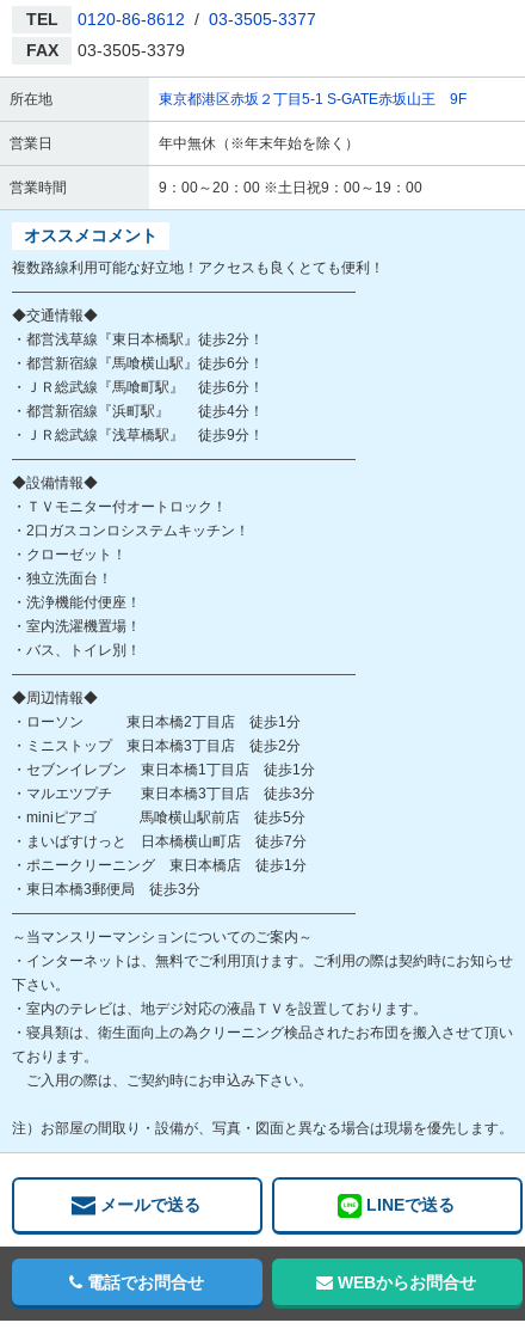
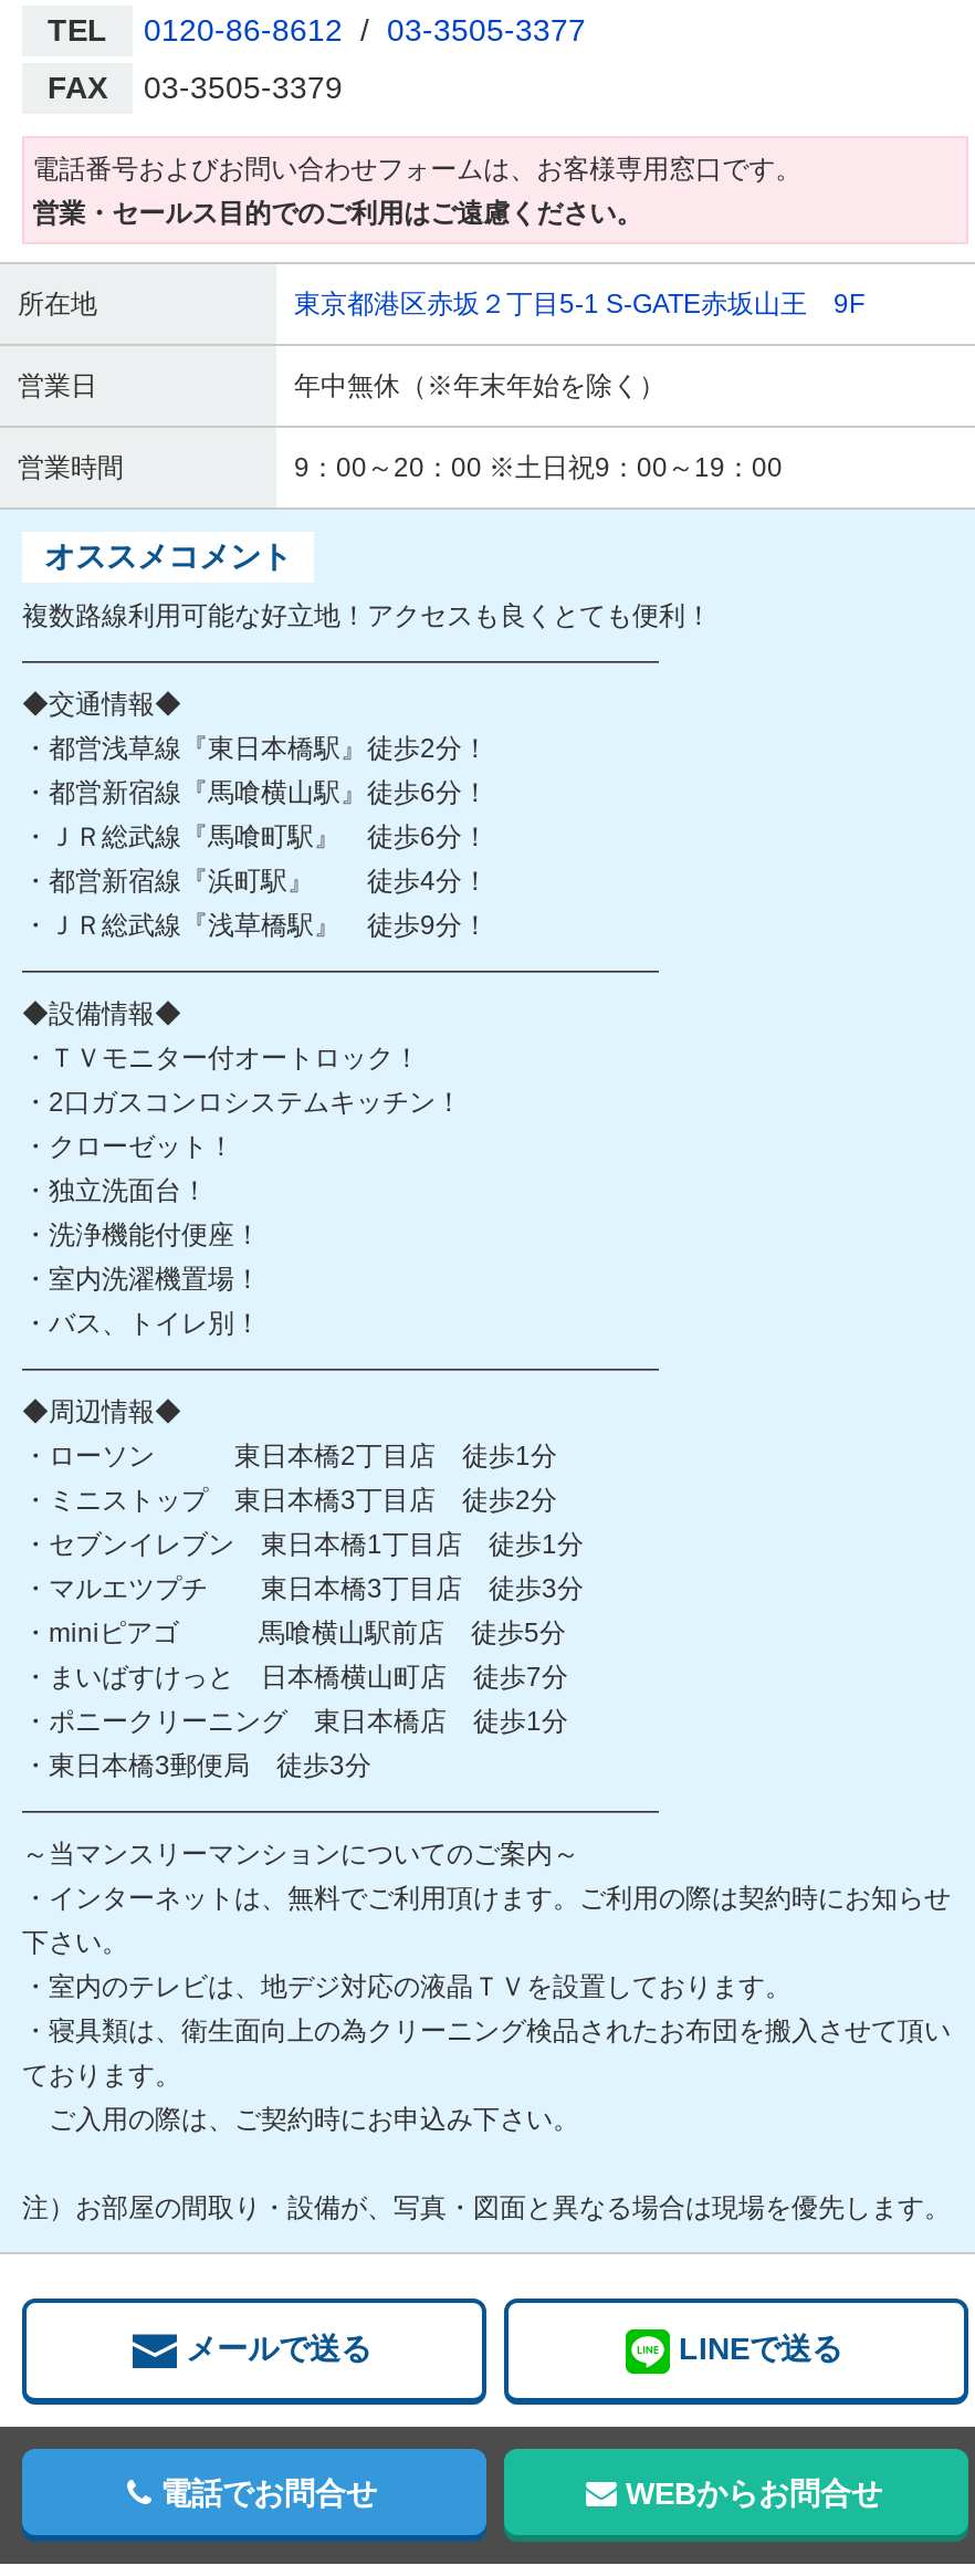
+ 電話番号およびお問い合わせフォームは、お客様専用窓口です。
+ 営業・セールス目的でのご利用はご遠慮ください。
